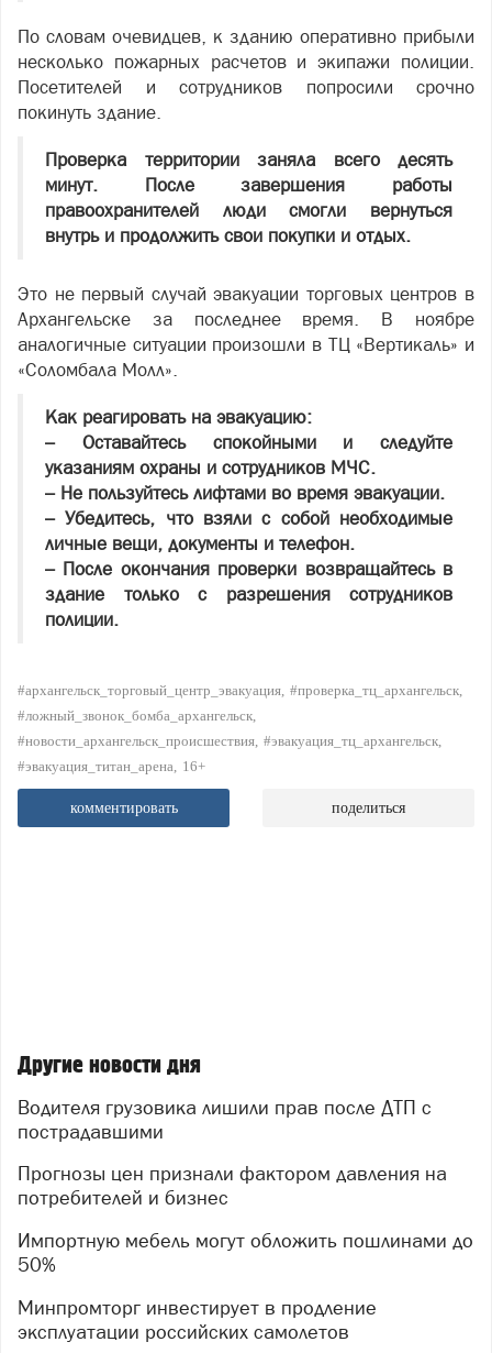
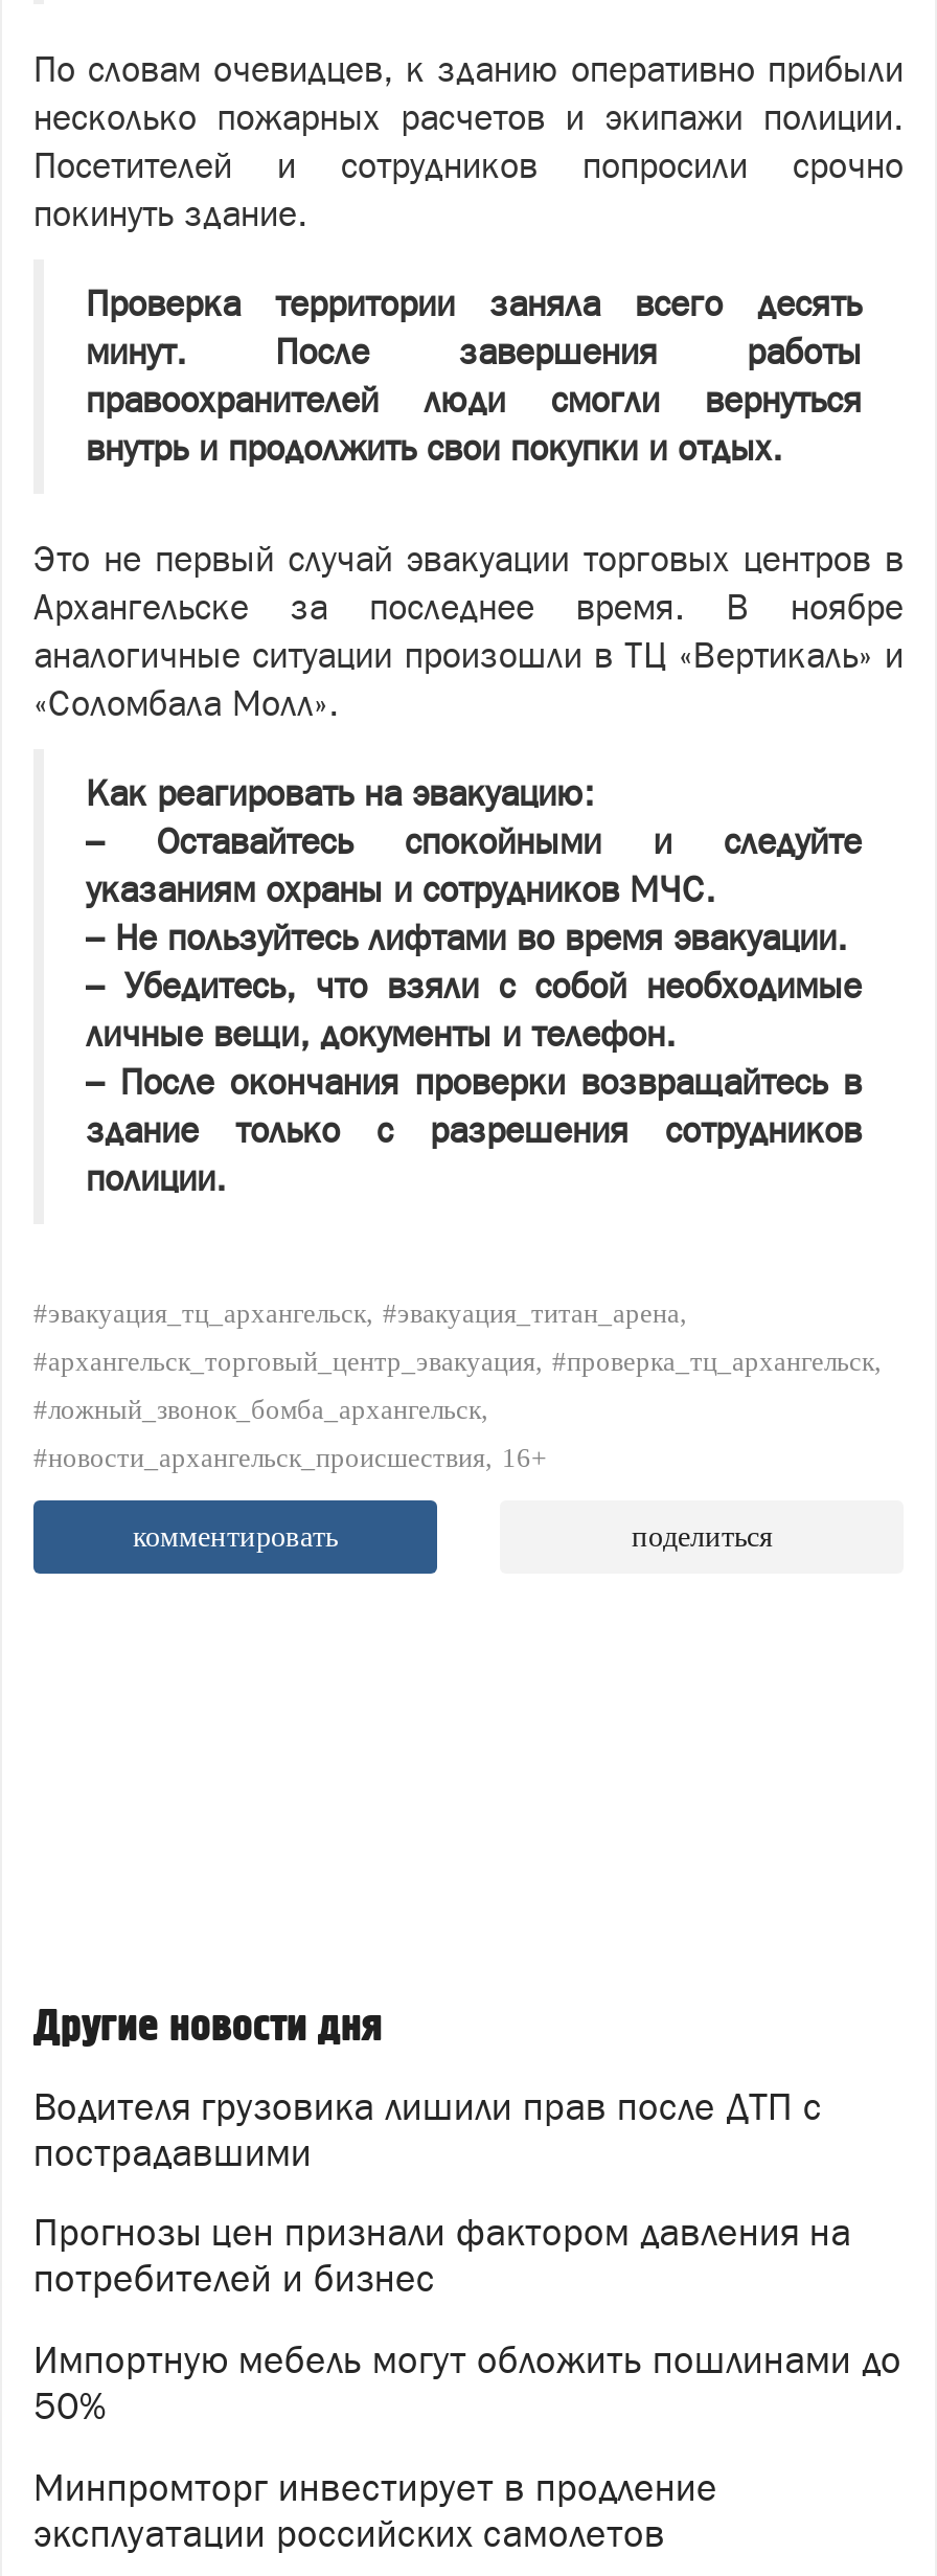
+ #эвакуация_тц_архангельск #эвакуация_титан_арена

moved down: #архангельск_торговый_центр_эвакуация #проверка_тц_архангельск | #ложный_звонок_бомба_архангельск

- #новости_архангельск_происшествия #эвакуация_тц_архангельск
- #эвакуация_титан_арена 16+
+ #новости_архангельск_происшествия 16+
